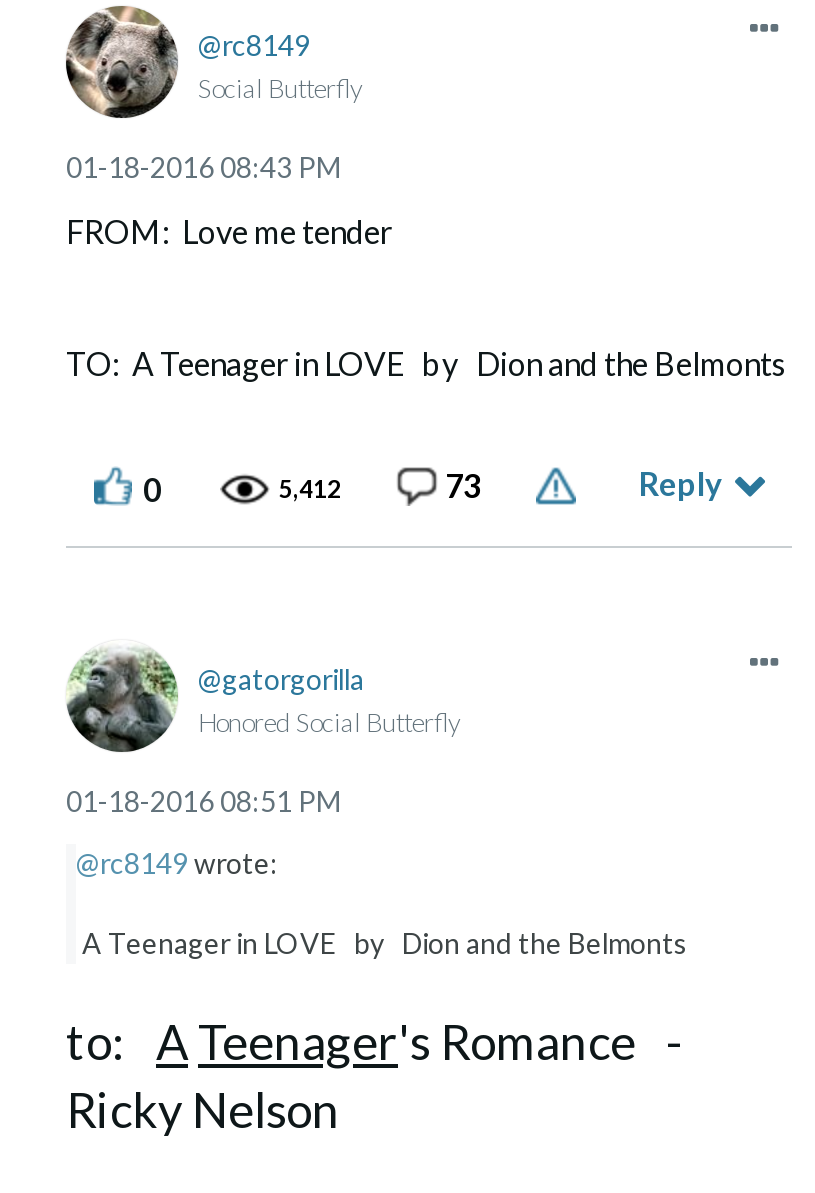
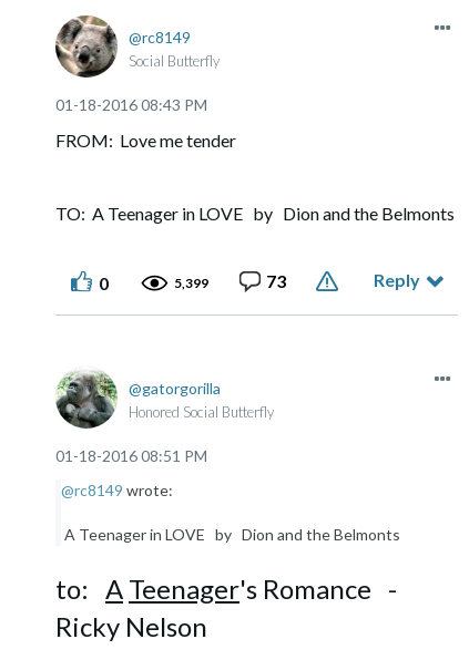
- 5,412
+ 5,399
